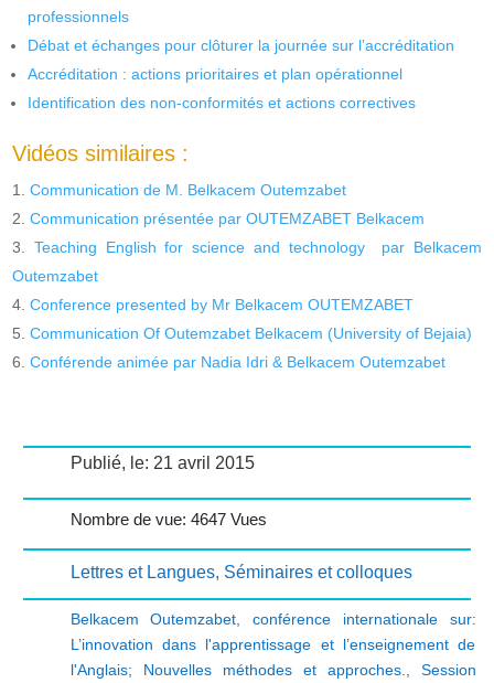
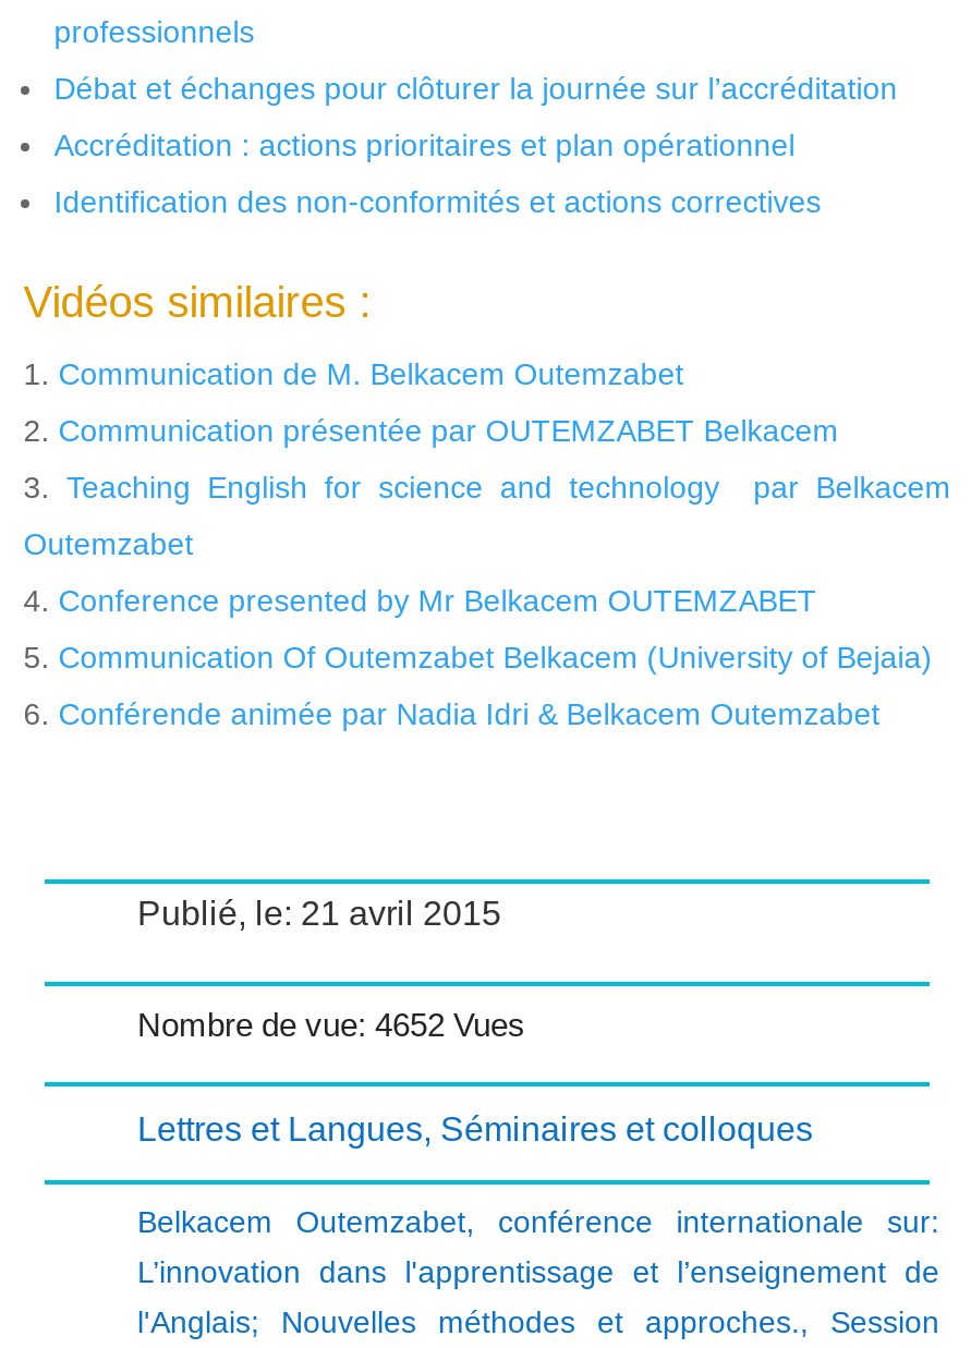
- Nombre de vue: 4647 Vues
+ Nombre de vue: 4652 Vues
